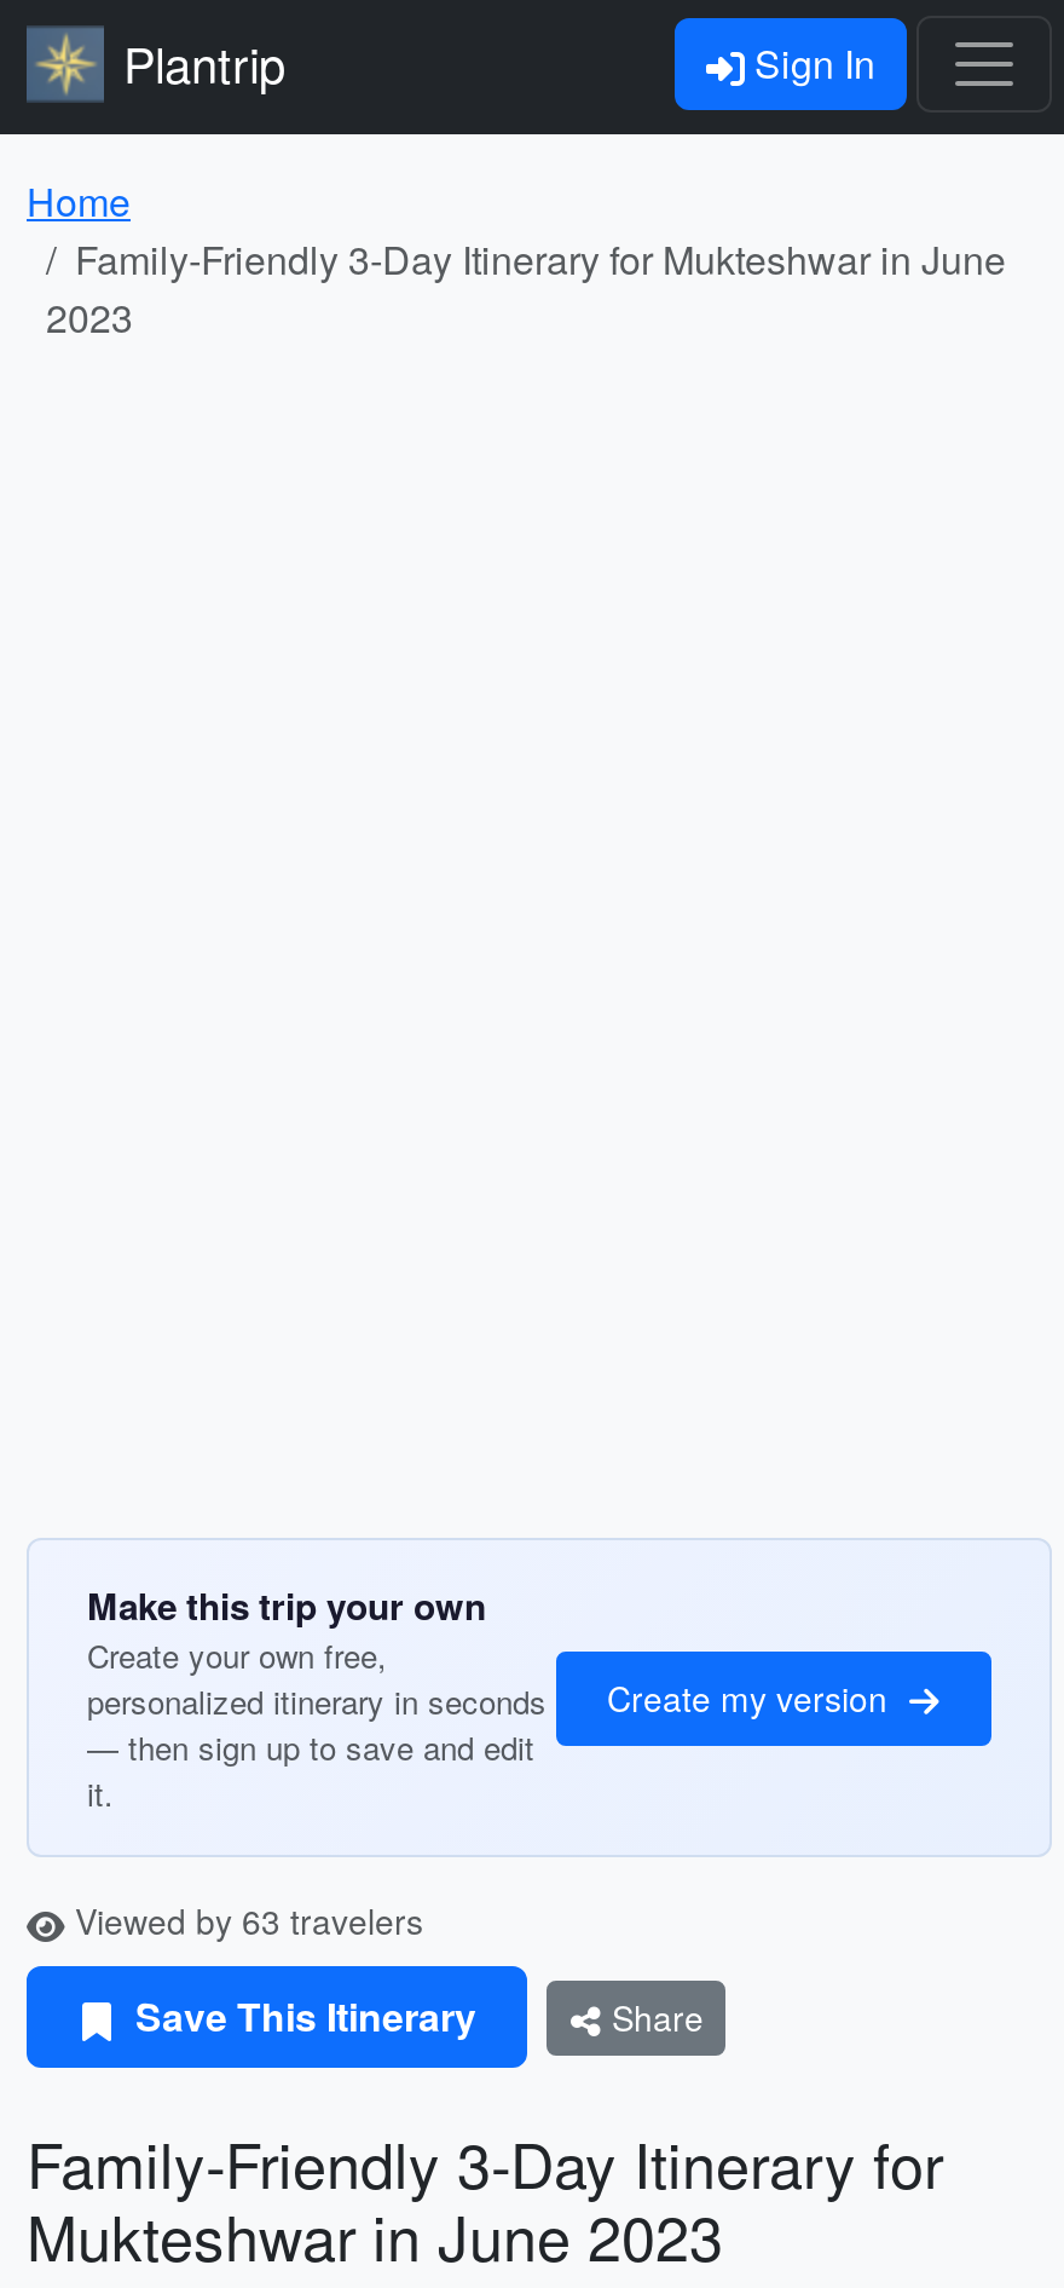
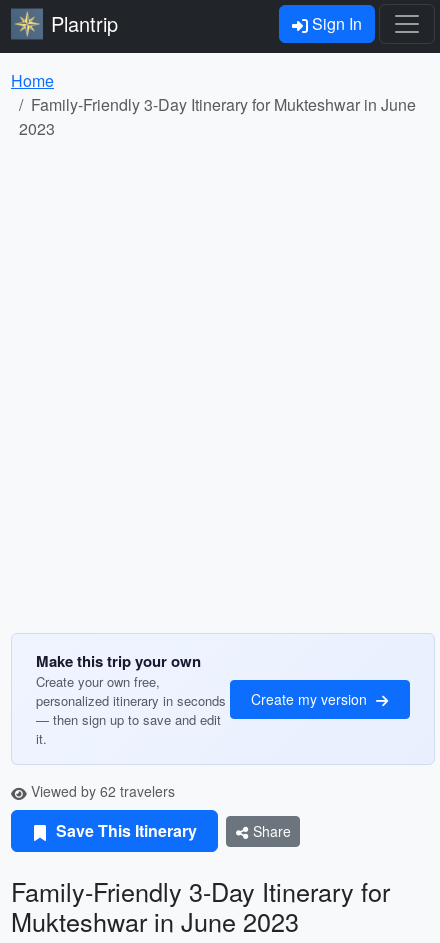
- Viewed by 63 travelers
+ Viewed by 62 travelers
